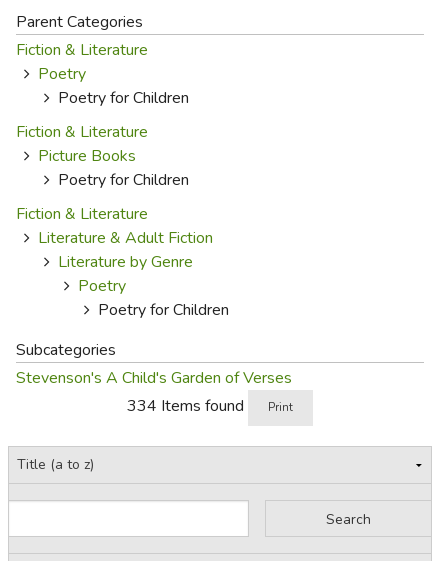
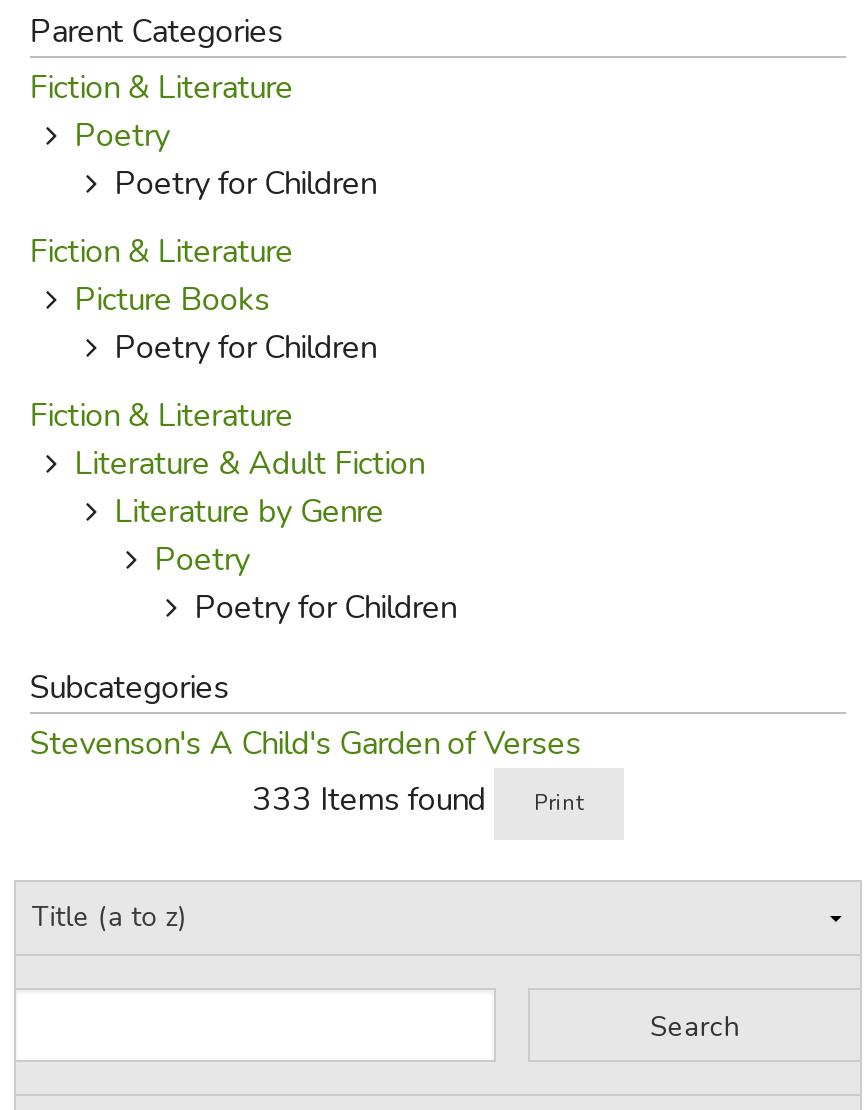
- 334 Items found
+ 333 Items found
